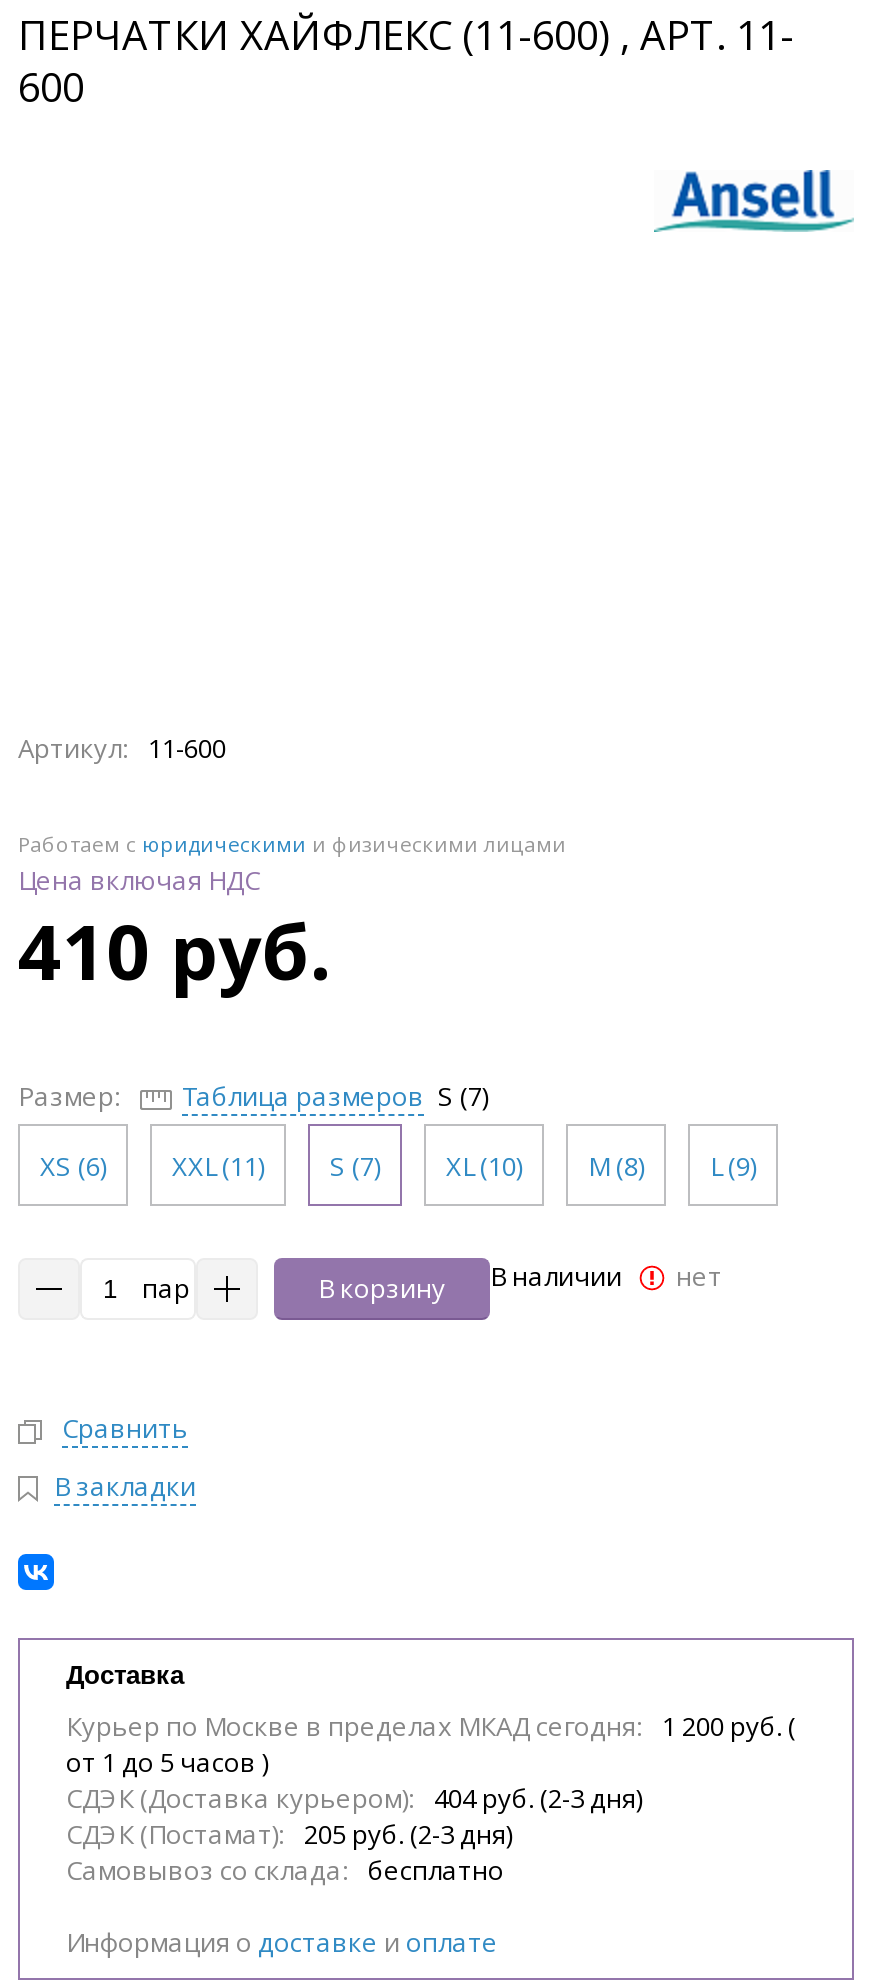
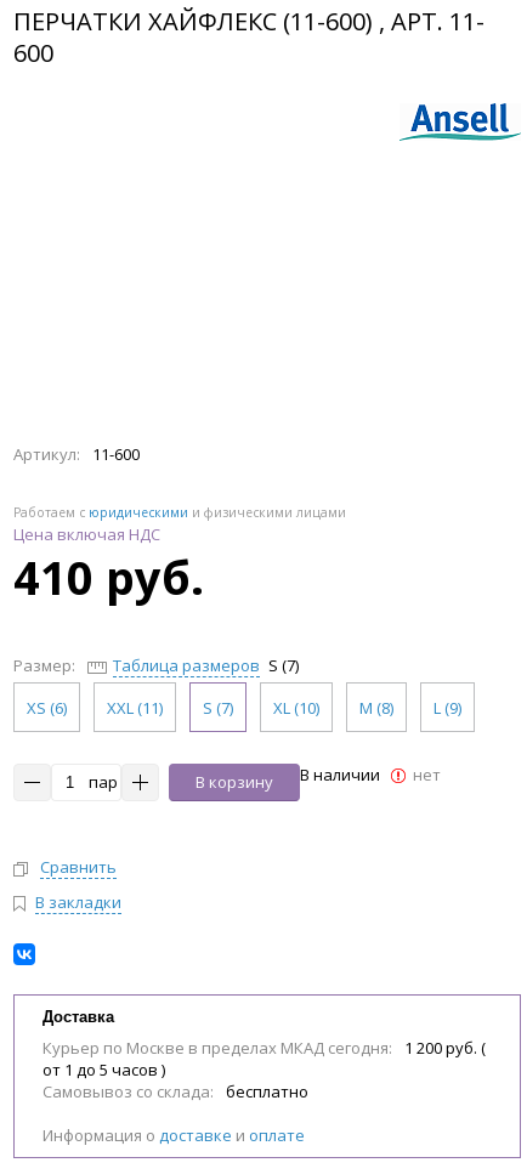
- СДЭК (Доставка курьером): 404 руб. (2-3 дня)
- СДЭК (Постамат): 205 руб. (2-3 дня)
